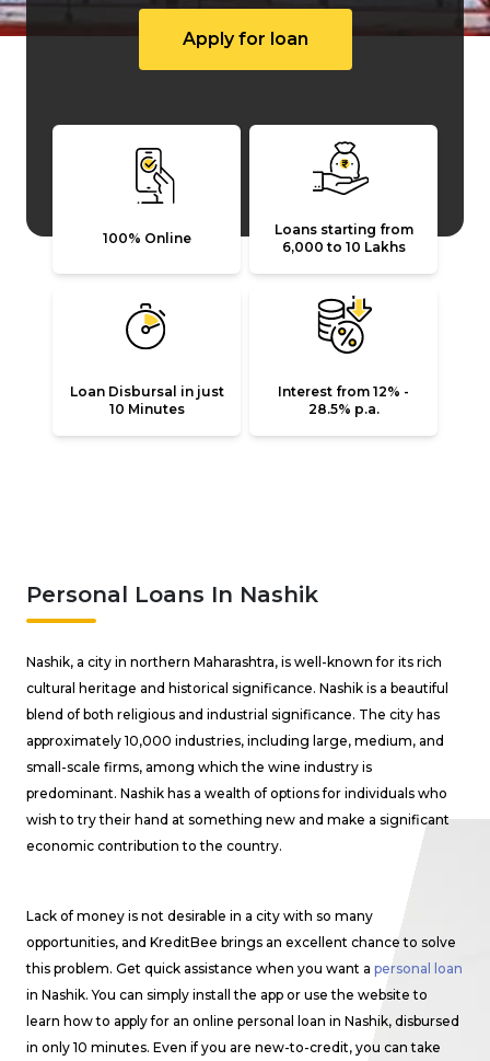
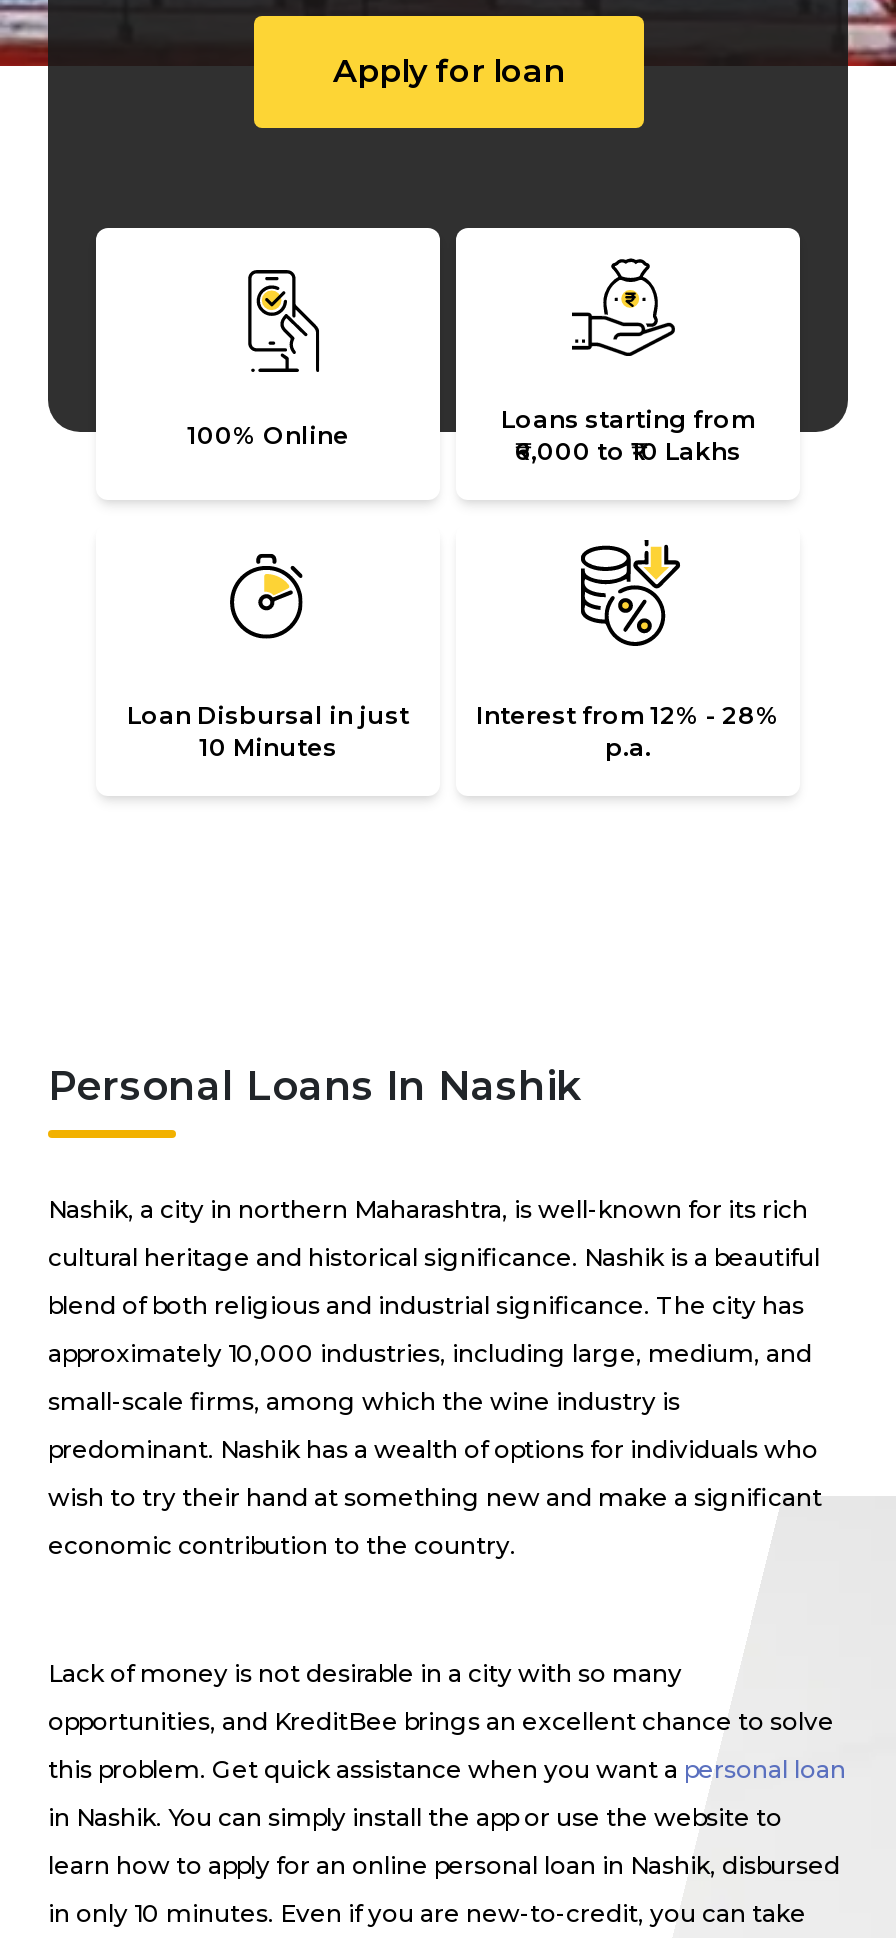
- Interest from 12% -
- 28.5% p.a.
+ Interest from 12% - 28%
+ p.a.
